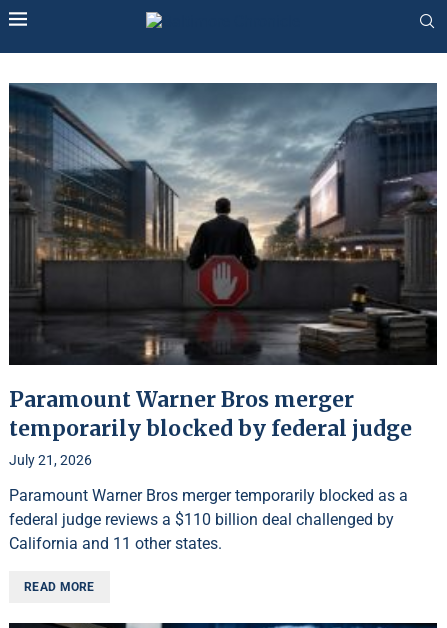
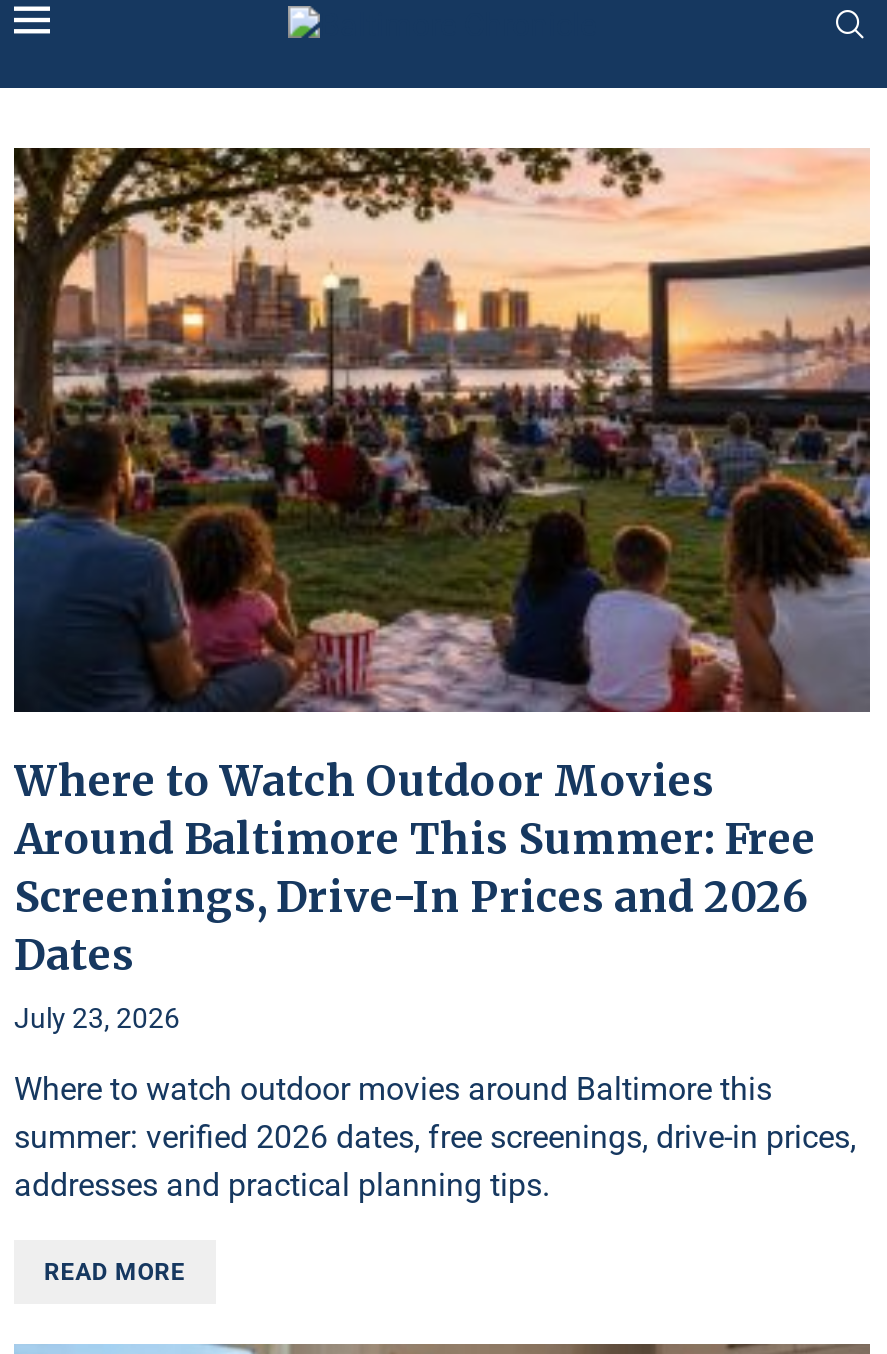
- [image]
- Paramount Warner Bros merger
- temporarily blocked by federal judge
- July 21, 2026
+ [image]
+ Where to Watch Outdoor Movies
+ Around Baltimore This Summer: Free
+ Screenings, Drive-In Prices and 2026
+ Dates
+ July 23, 2026

- Paramount Warner Bros merger temporarily blocked as a
- federal judge reviews a $110 billion deal challenged by
- California and 11 other states.
+ Where to watch outdoor movies around Baltimore this
+ summer: verified 2026 dates, free screenings, drive-in prices,
+ addresses and practical planning tips.
